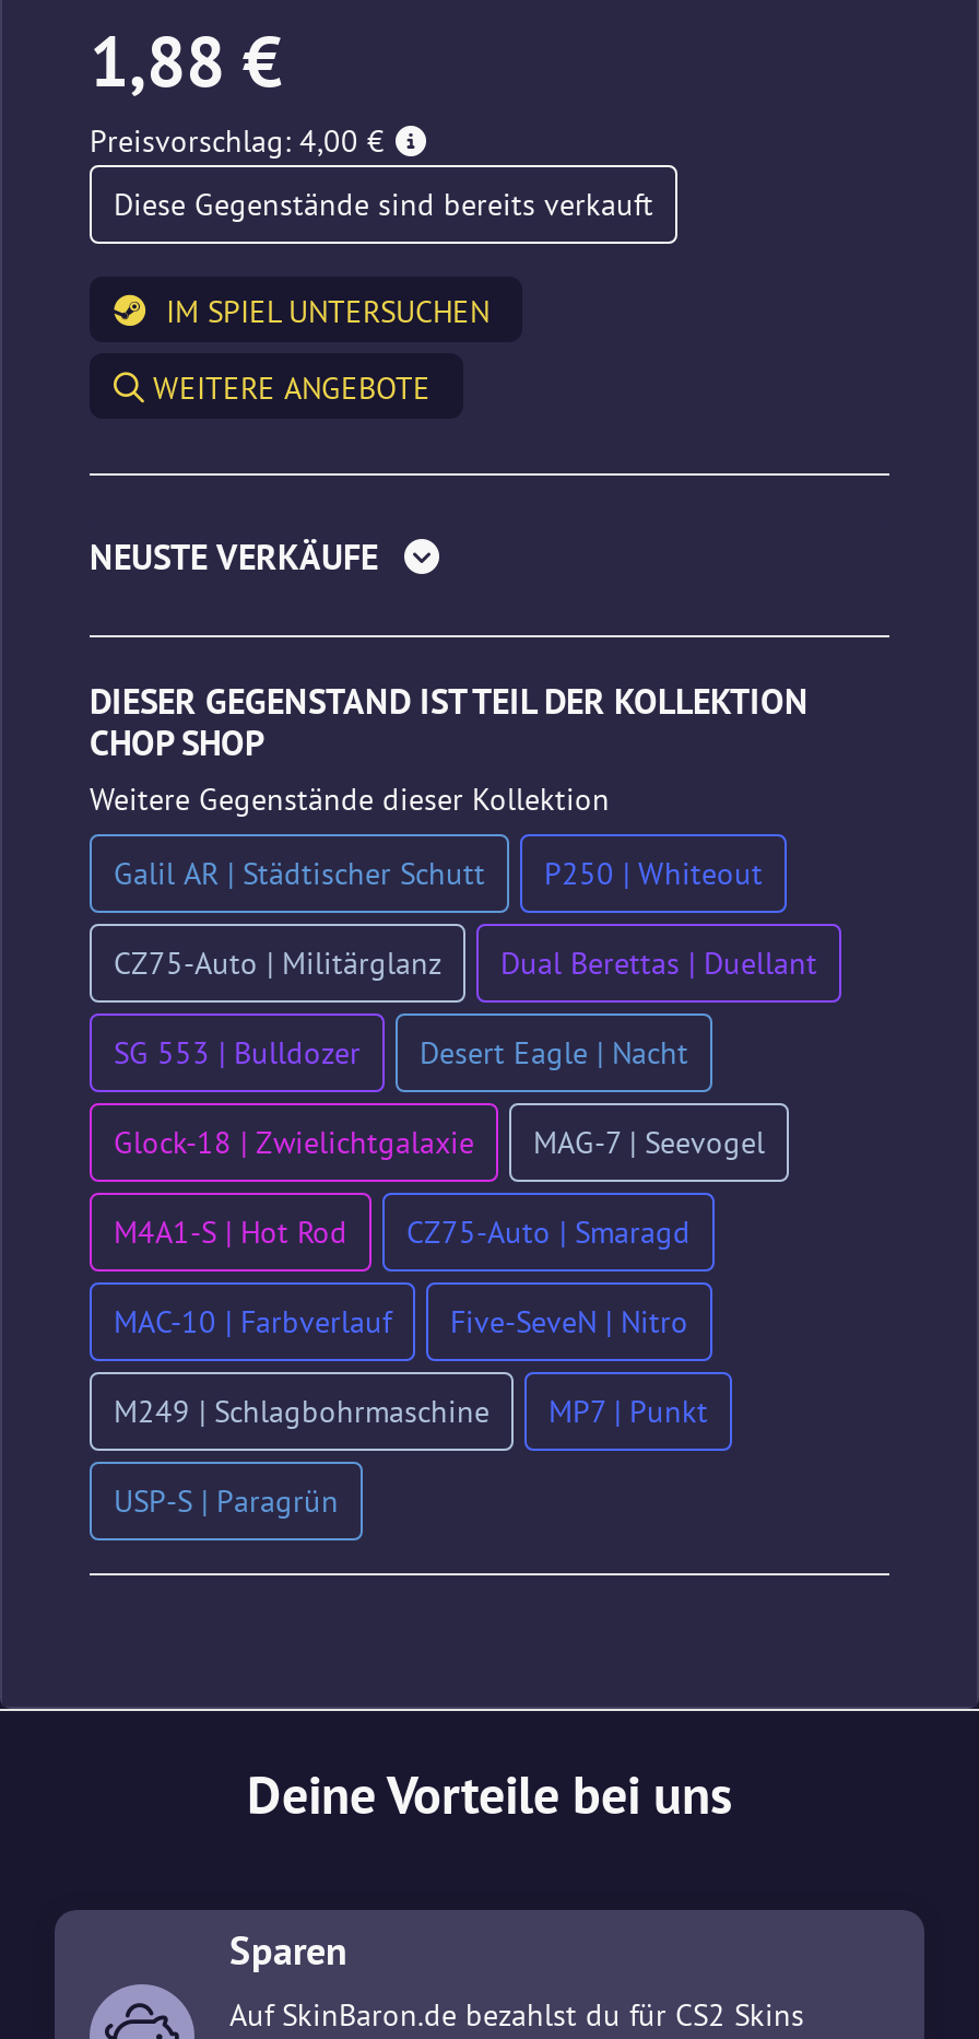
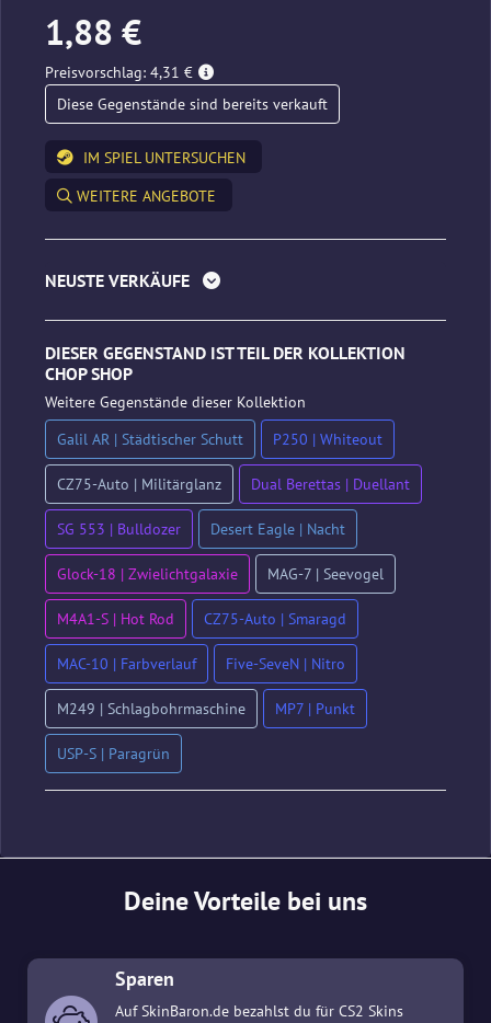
- Preisvorschlag: 4,00 €
+ Preisvorschlag: 4,31 €
